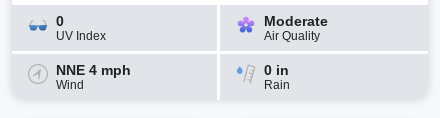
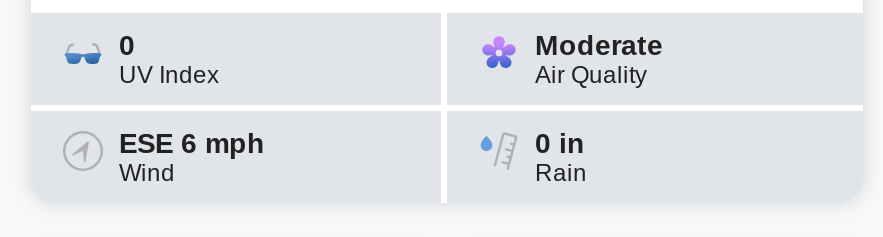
- NNE 4 mph
+ ESE 6 mph
